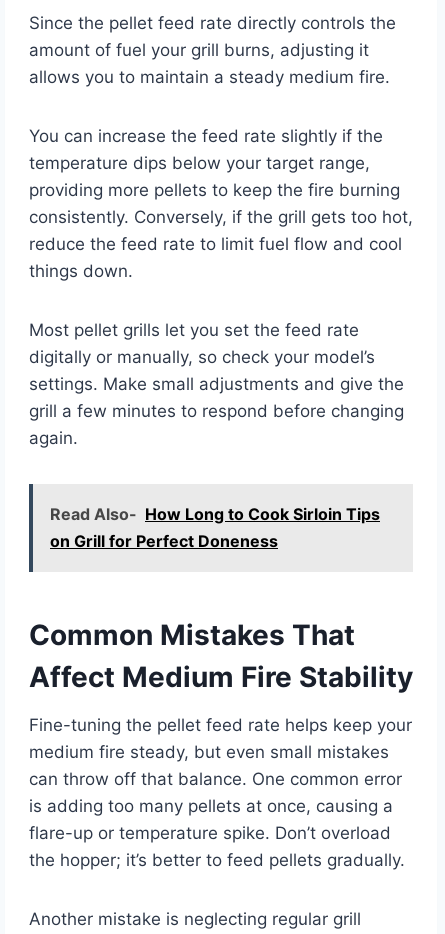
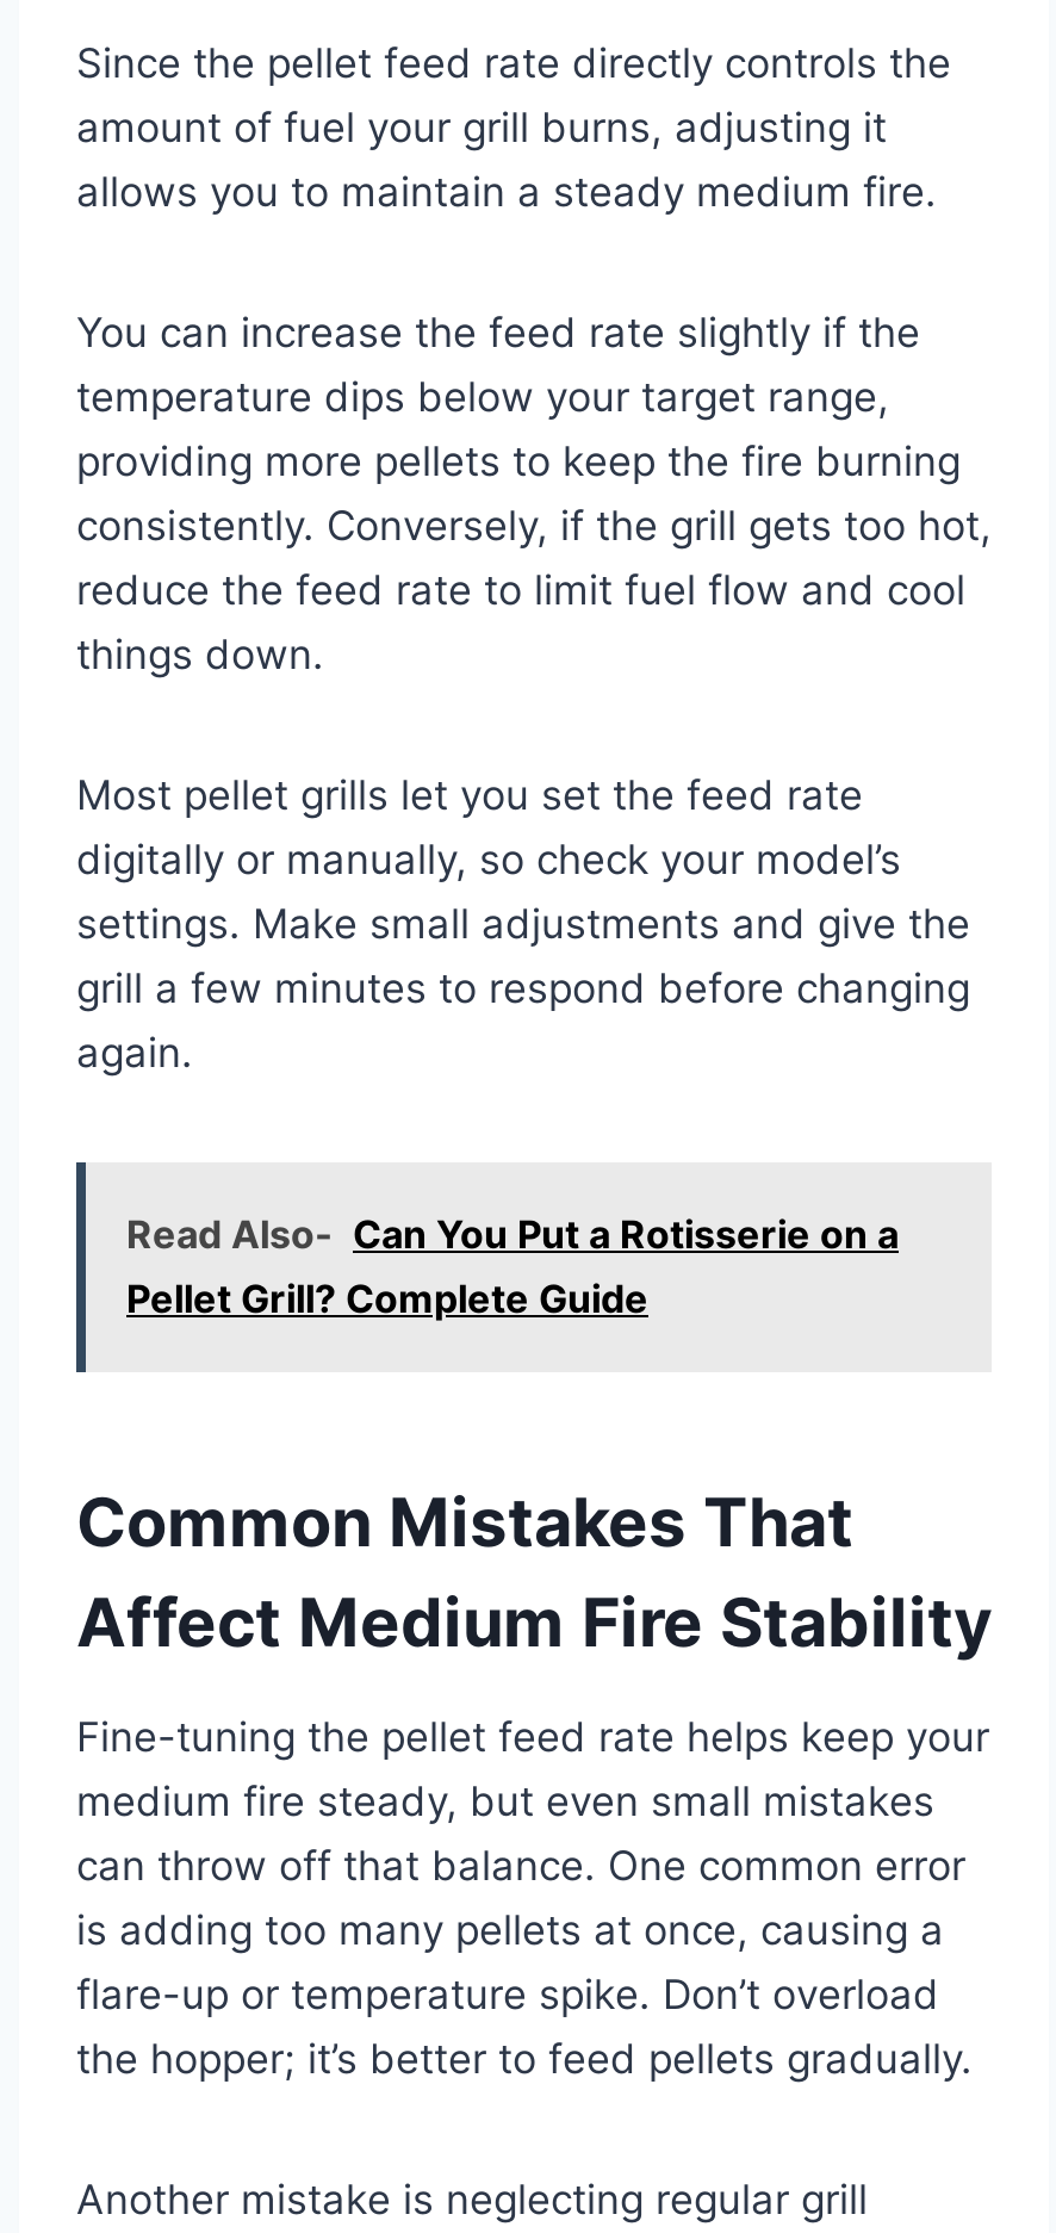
- Read Also- How Long to Cook Sirloin Tips
- on Grill for Perfect Doneness
+ Read Also- Can You Put a Rotisserie on a
+ Pellet Grill? Complete Guide
